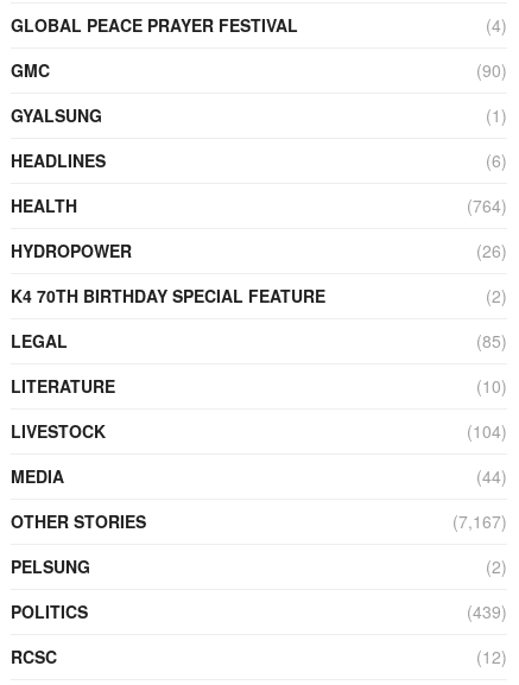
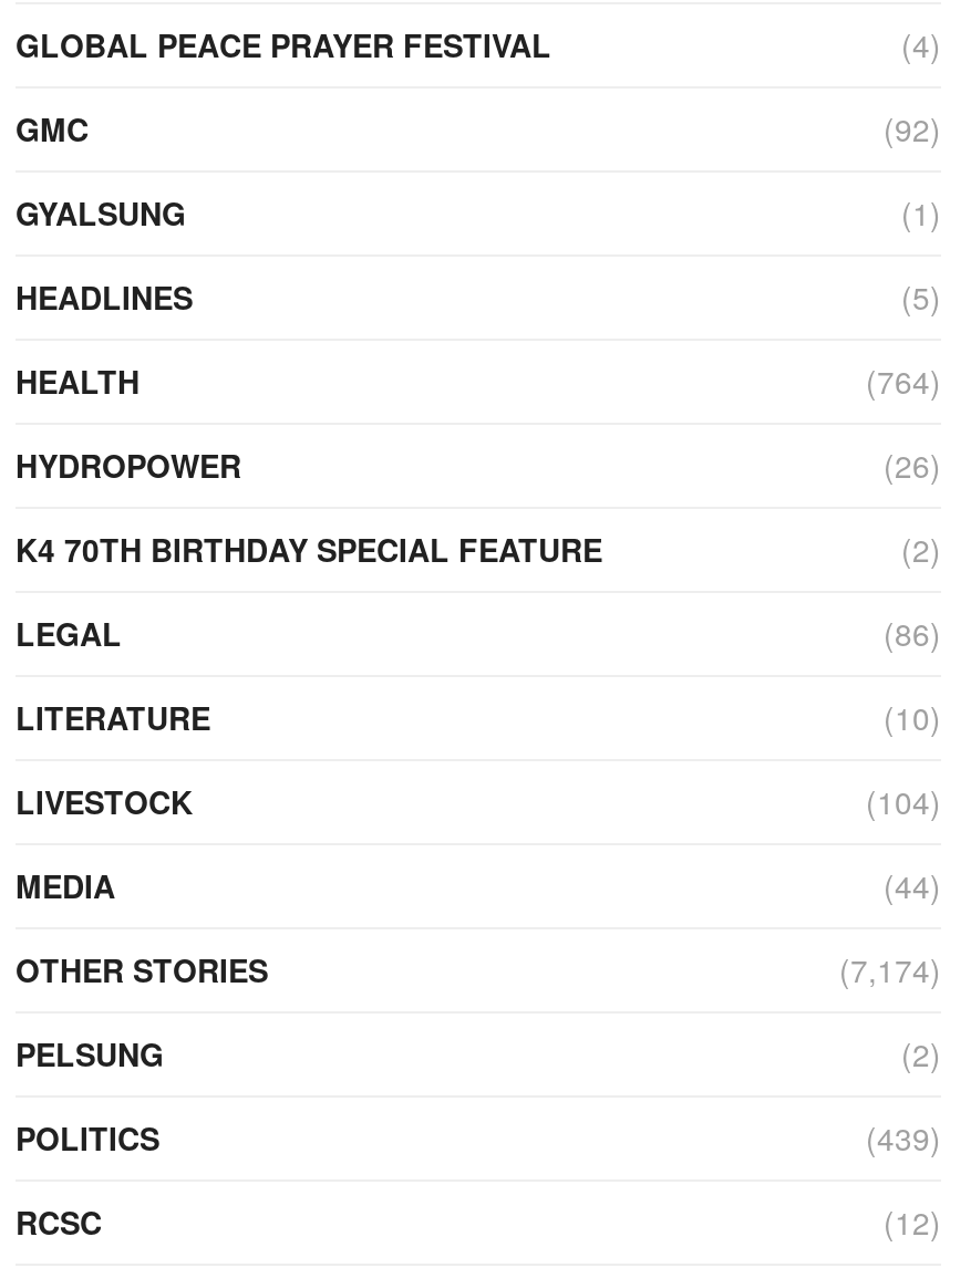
- (90)
+ (92)

- (6)
+ (5)

- (85)
+ (86)

- (7,167)
+ (7,174)
